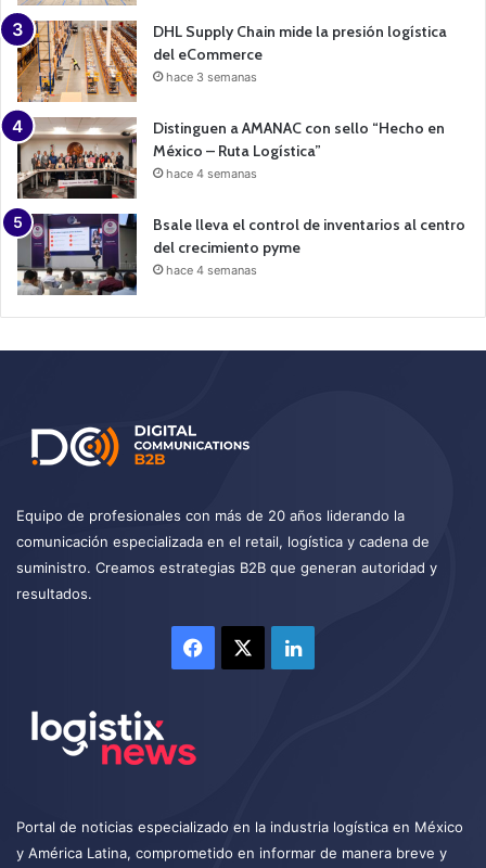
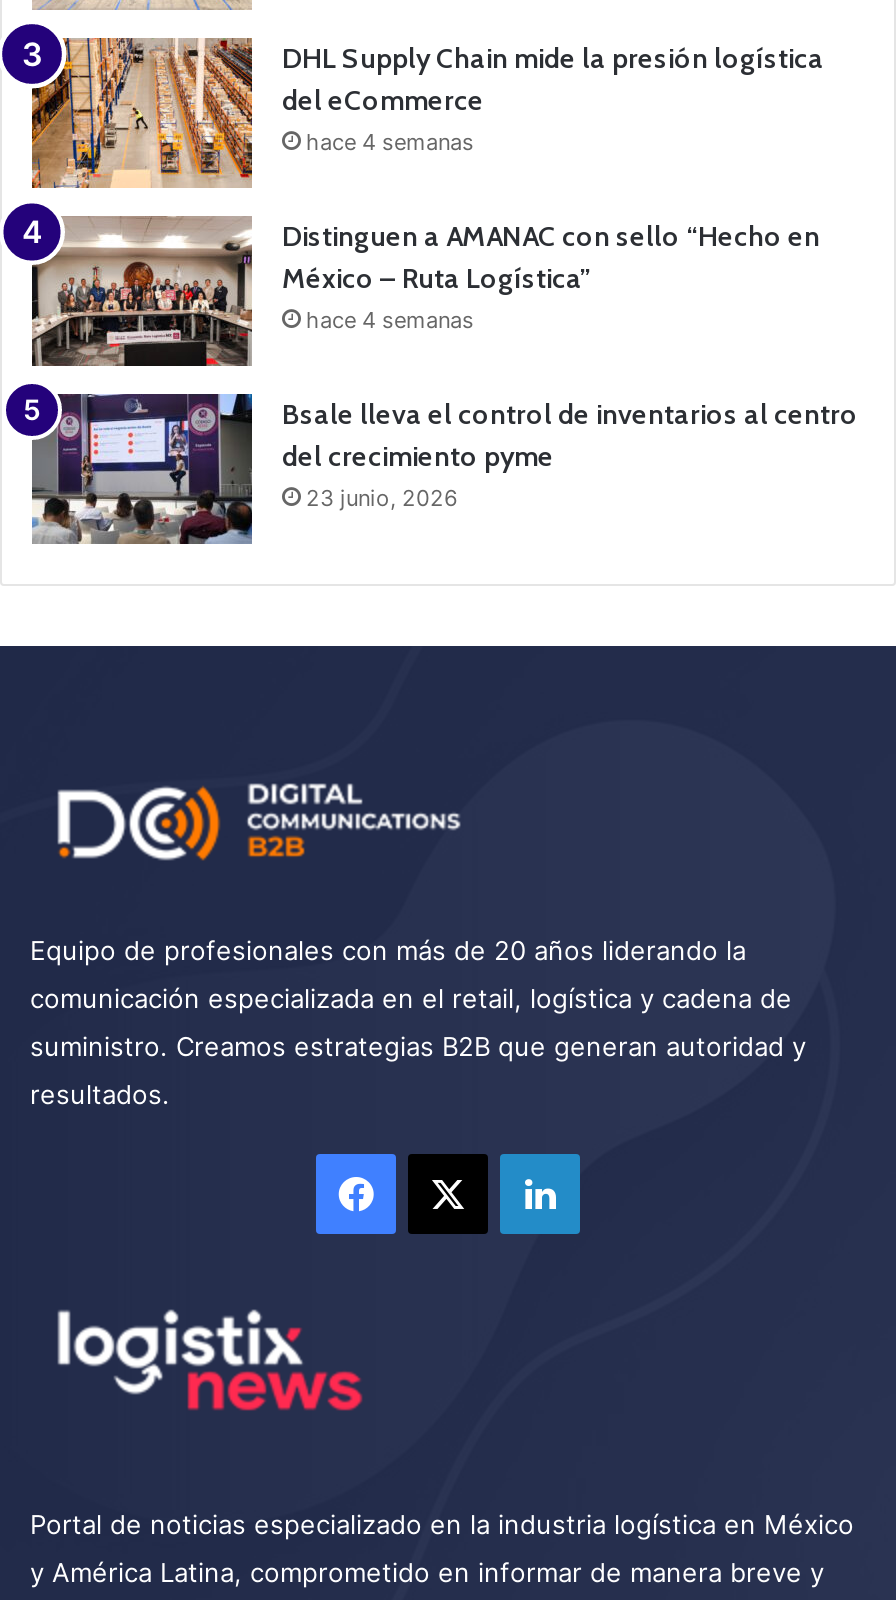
- hace 3 semanas
+ hace 4 semanas

- hace 4 semanas
+ 23 junio, 2026
